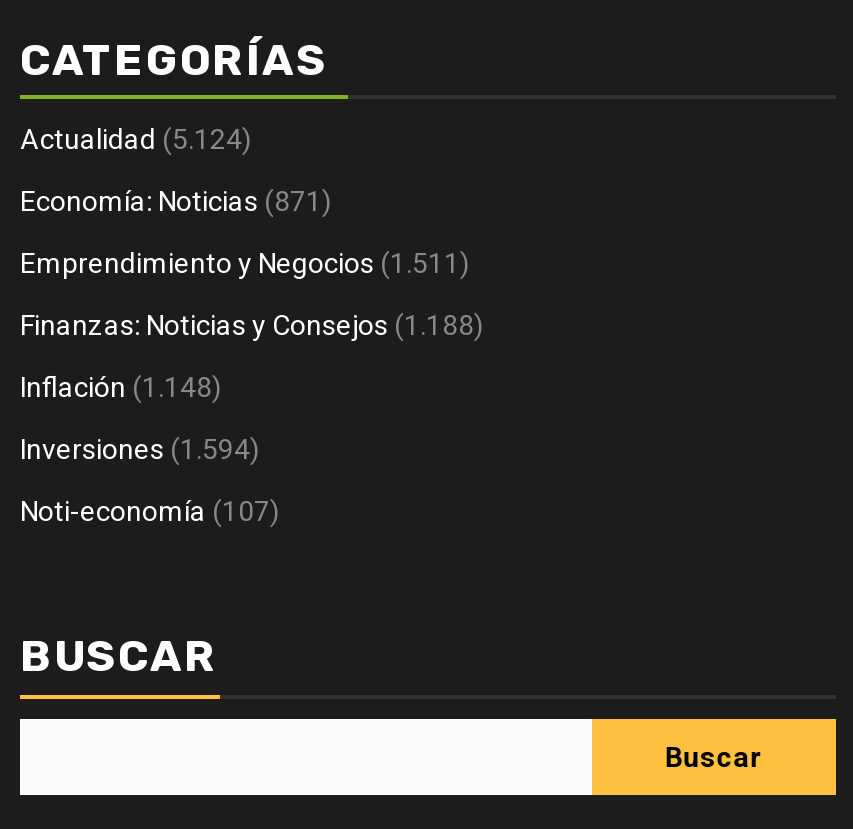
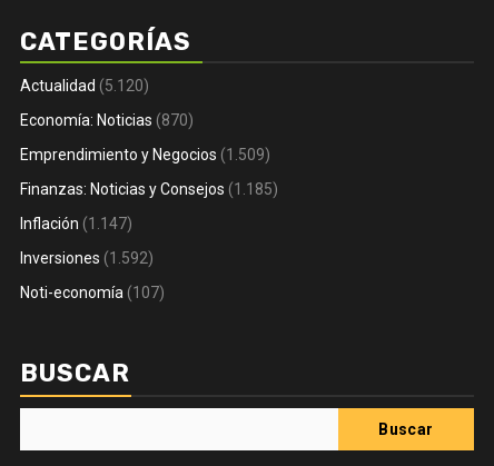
- Actualidad (5.124)
+ Actualidad (5.120)

- Economía: Noticias (871)
+ Economía: Noticias (870)

- Emprendimiento y Negocios (1.511)
+ Emprendimiento y Negocios (1.509)

- Finanzas: Noticias y Consejos (1.188)
+ Finanzas: Noticias y Consejos (1.185)

- Inflación (1.148)
+ Inflación (1.147)

- Inversiones (1.594)
+ Inversiones (1.592)
